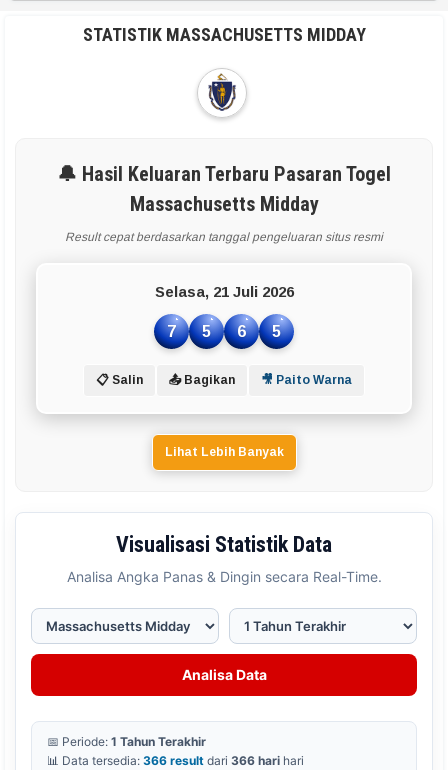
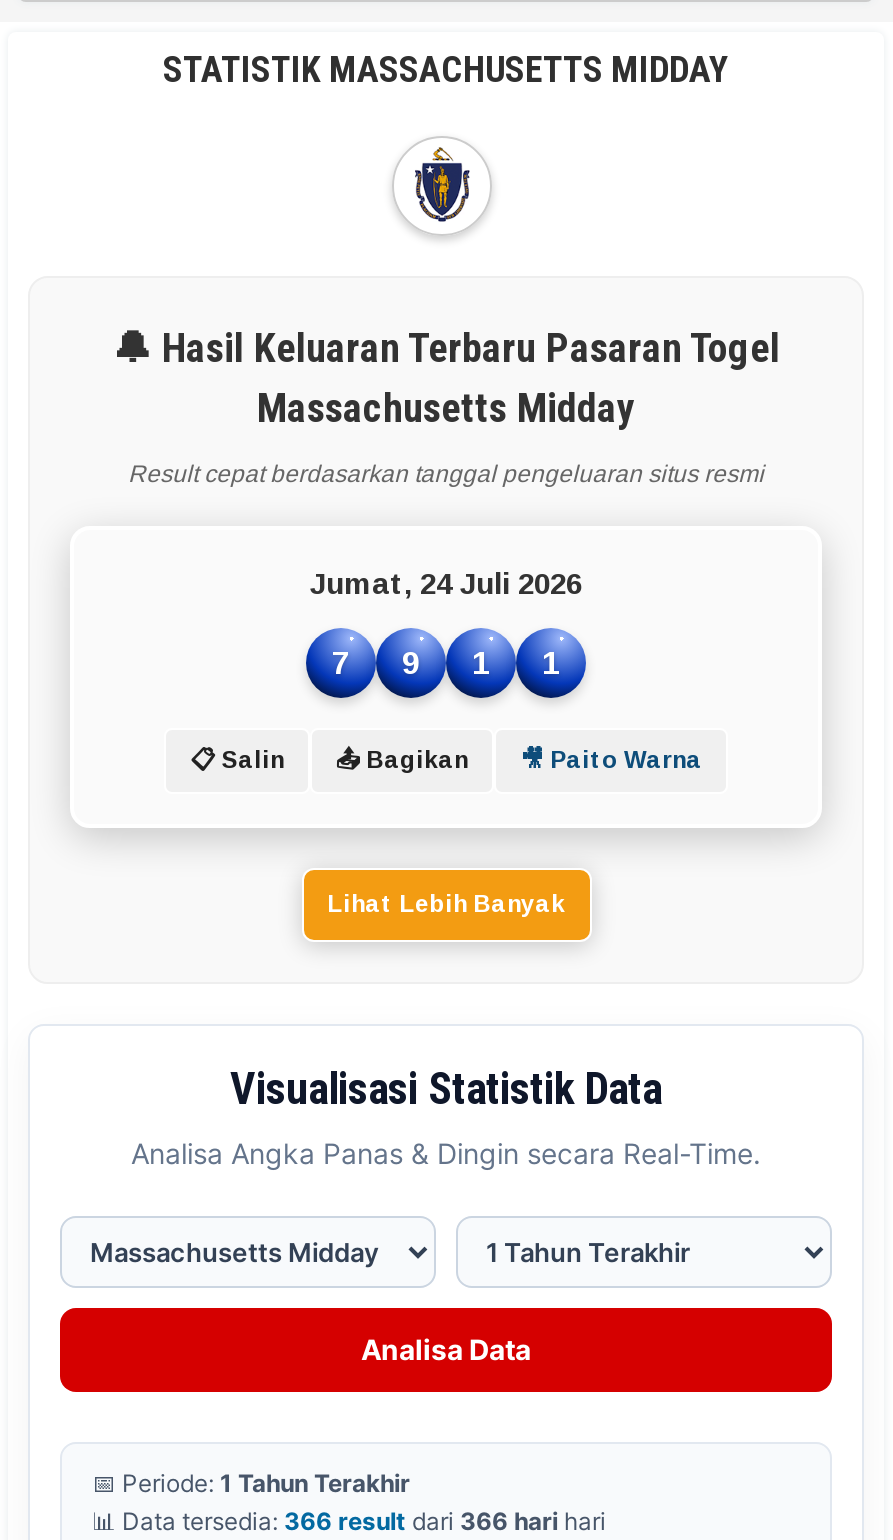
- Selasa, 21 Juli 2026
+ Jumat, 24 Juli 2026

- 5
+ 9

- 6
+ 1

- 5
+ 1
